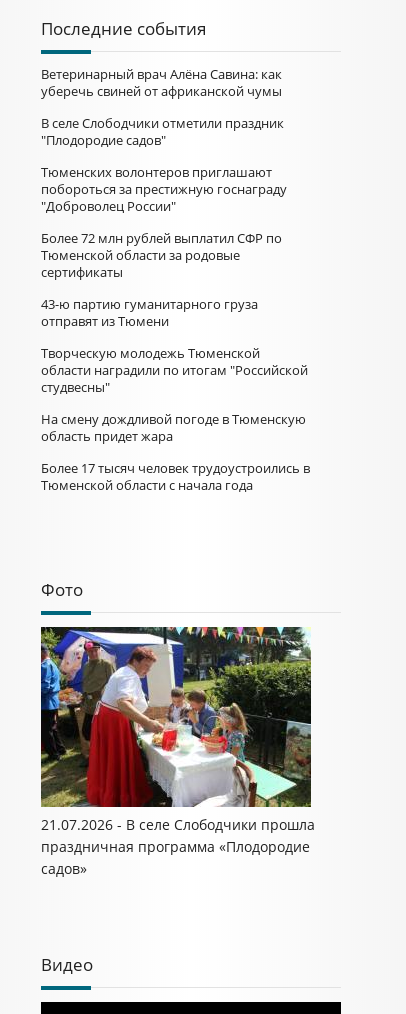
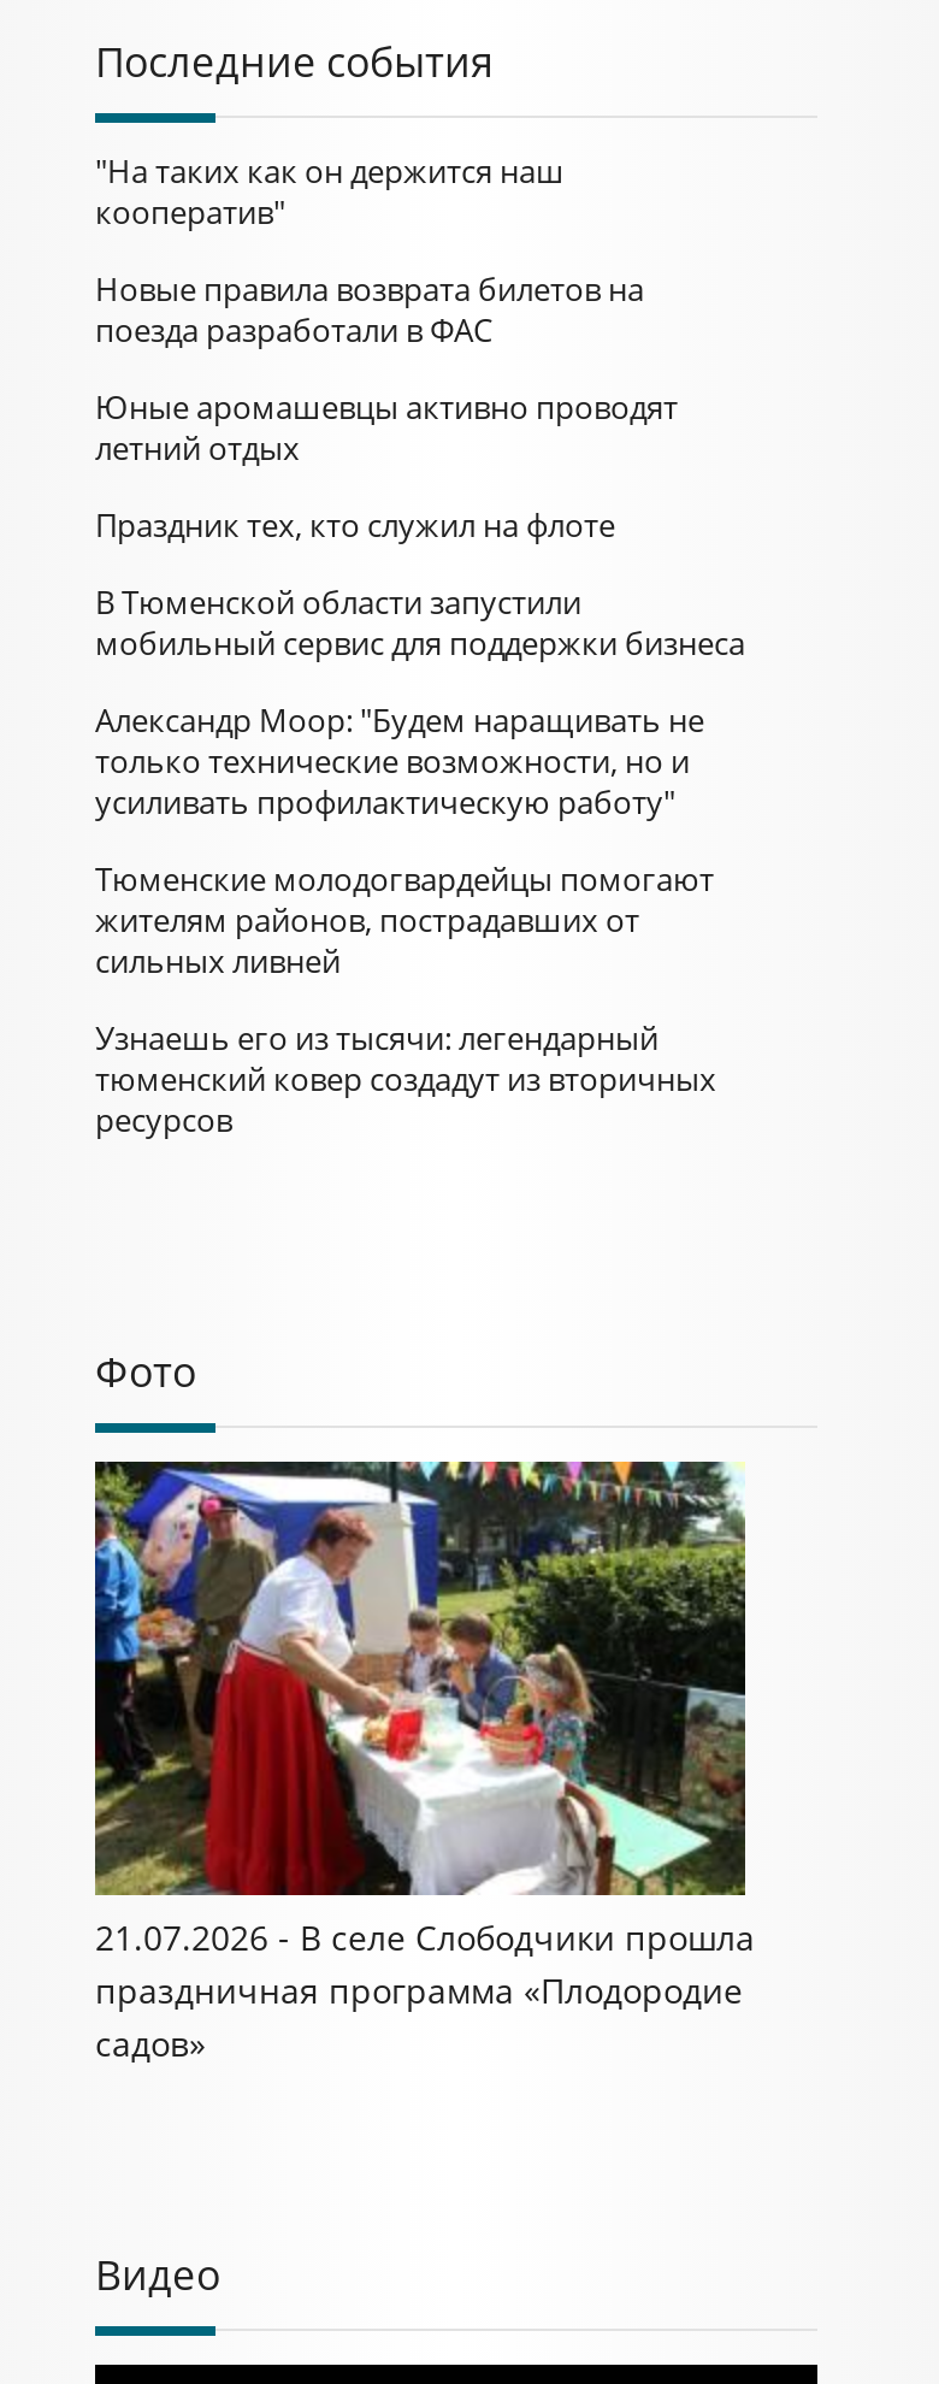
- Ветеринарный врач Алёна Савина: как
- уберечь свиней от африканской чумы
+ "На таких как он держится наш
+ кооператив"

- В селе Слободчики отметили праздник
- "Плодородие садов"
+ Новые правила возврата билетов на
+ поезда разработали в ФАС

- Тюменских волонтеров приглашают
- побороться за престижную госнаграду
- "Доброволец России"
+ Юные аромашевцы активно проводят
+ летний отдых

- Более 72 млн рублей выплатил СФР по
- Тюменской области за родовые
- сертификаты
+ Праздник тех, кто служил на флоте

- 43-ю партию гуманитарного груза
- отправят из Тюмени
+ В Тюменской области запустили
+ мобильный сервис для поддержки бизнеса

- Творческую молодежь Тюменской
- области наградили по итогам "Российской
- студвесны"
+ Александр Моор: "Будем наращивать не
+ только технические возможности, но и
+ усиливать профилактическую работу"

- На смену дождливой погоде в Тюменскую
- область придет жара
+ Тюменские молодогвардейцы помогают
+ жителям районов, пострадавших от
+ сильных ливней

- Более 17 тысяч человек трудоустроились в
- Тюменской области с начала года
+ Узнаешь его из тысячи: легендарный
+ тюменский ковер создадут из вторичных
+ ресурсов
